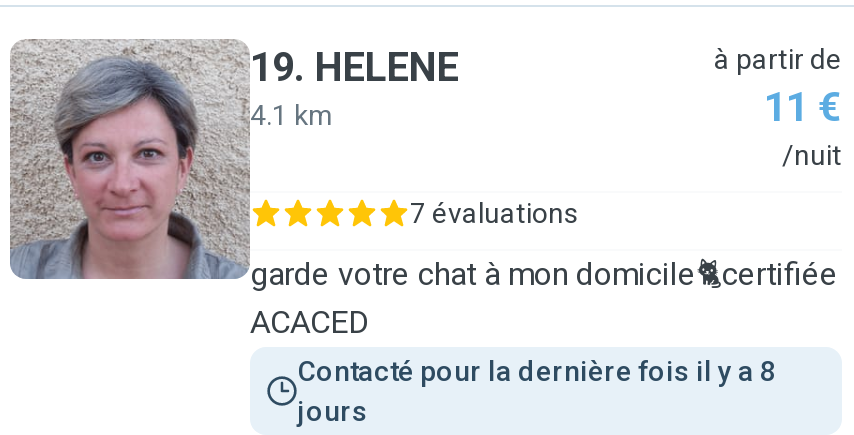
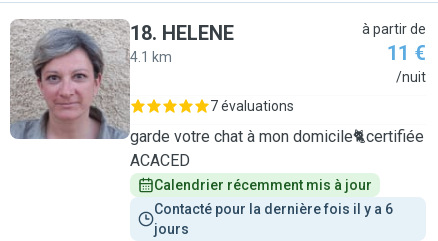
- 19. HELENE
+ 18. HELENE

- Contacté pour la dernière fois il y a 8
+ Calendrier récemment mis à jour
+ Contacté pour la dernière fois il y a 6
